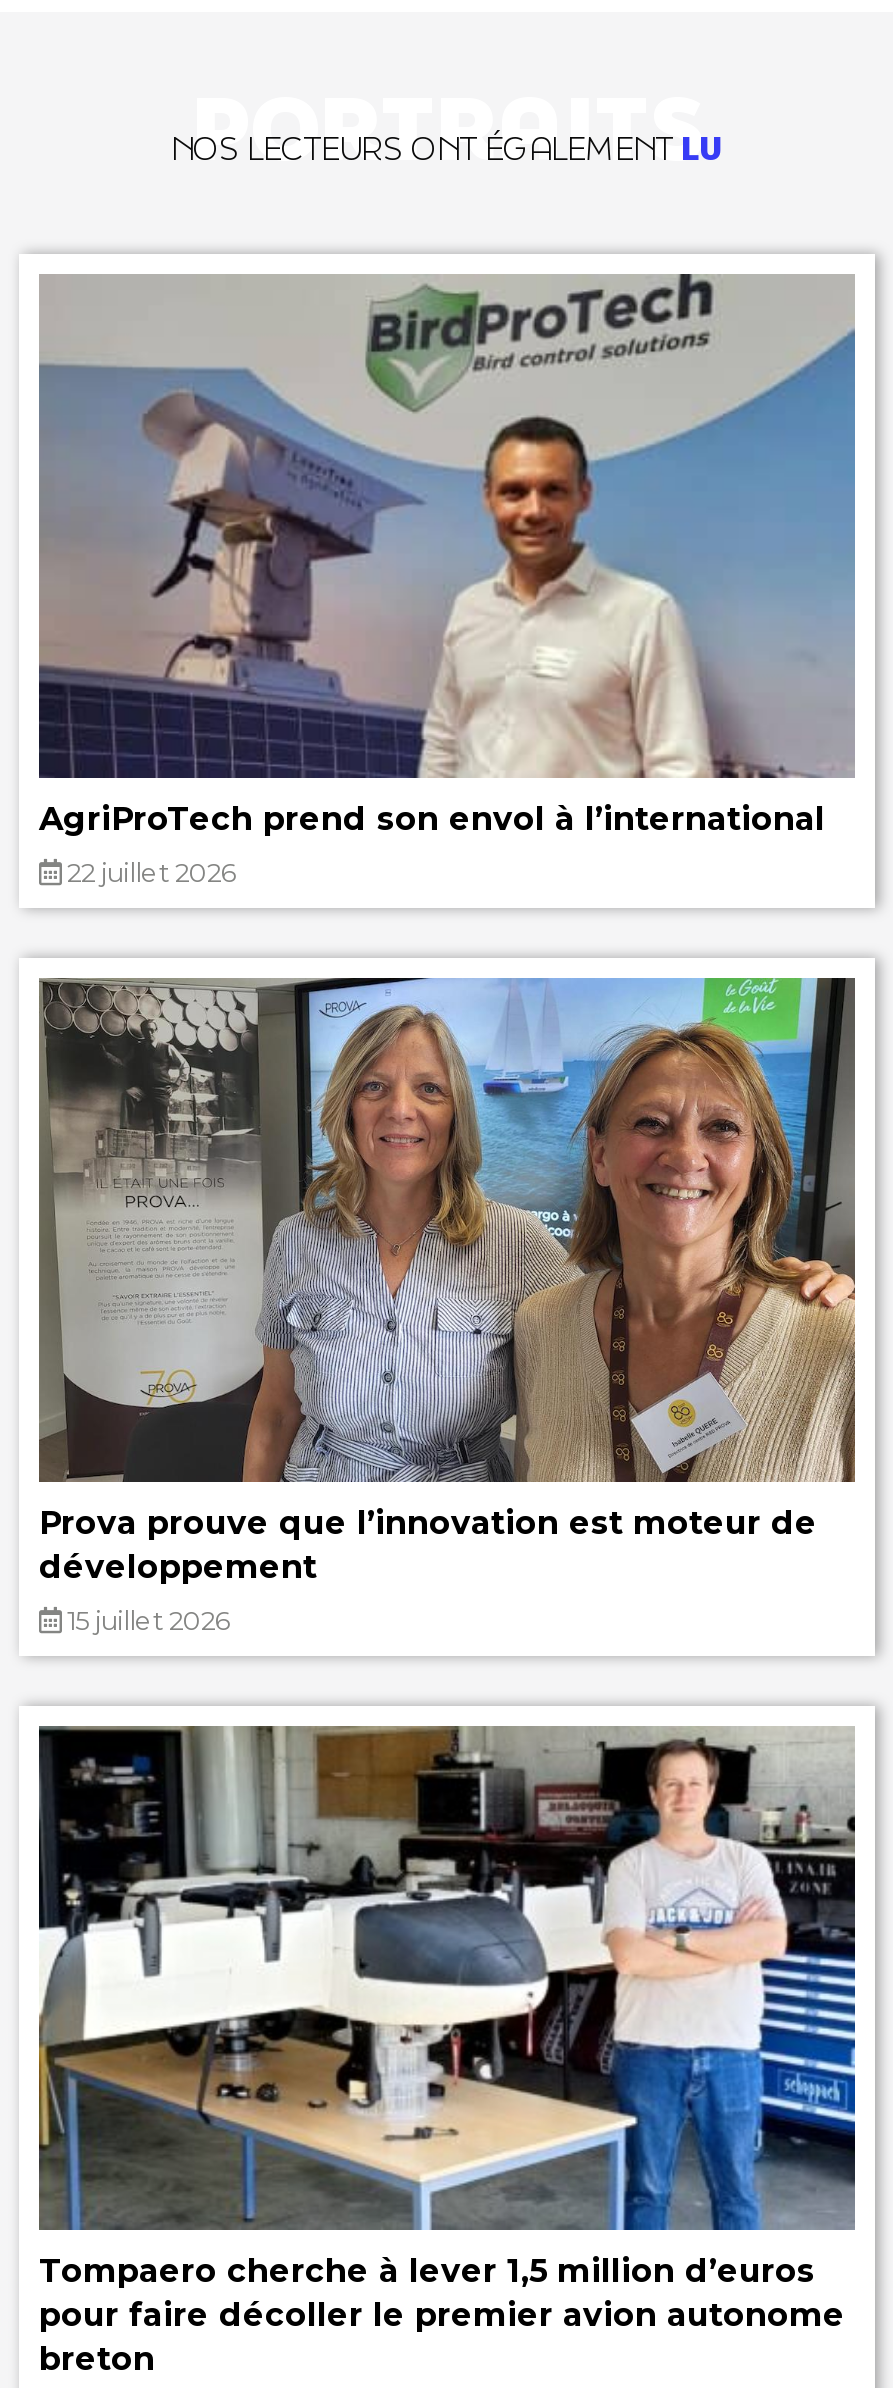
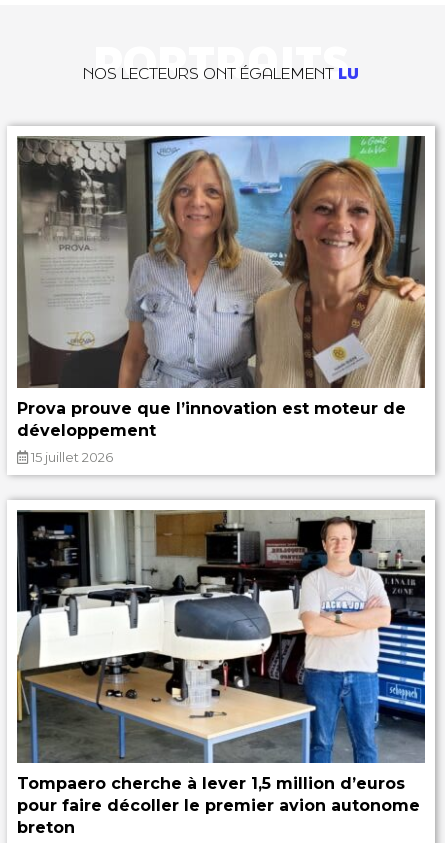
- [image]
- AgriProTech prend son envol à l’international
- 22 juillet 2026
